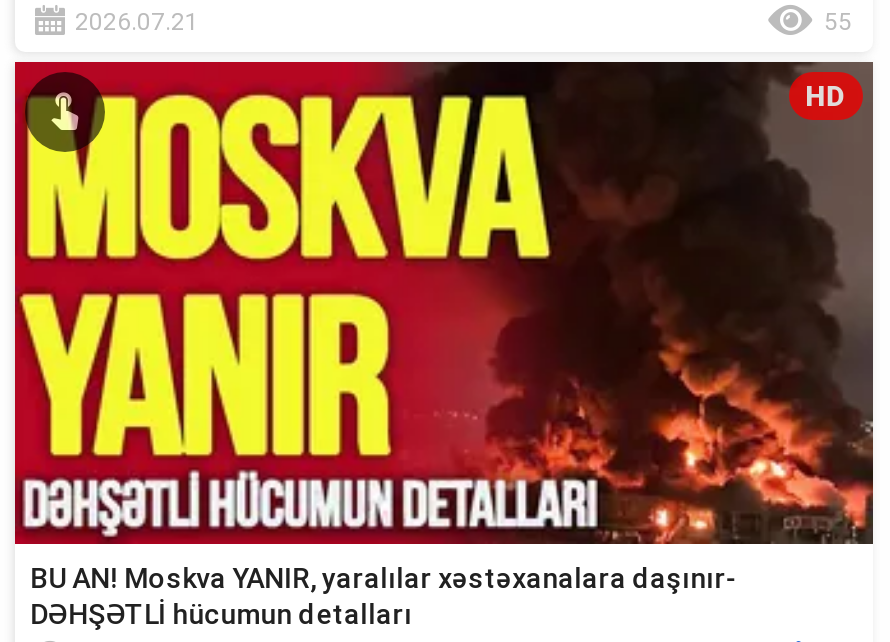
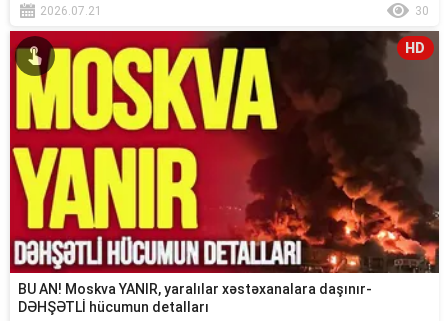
- 55
+ 30
